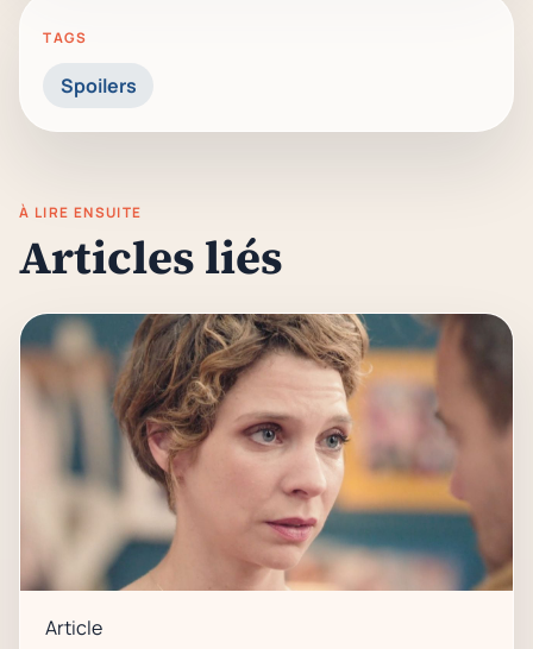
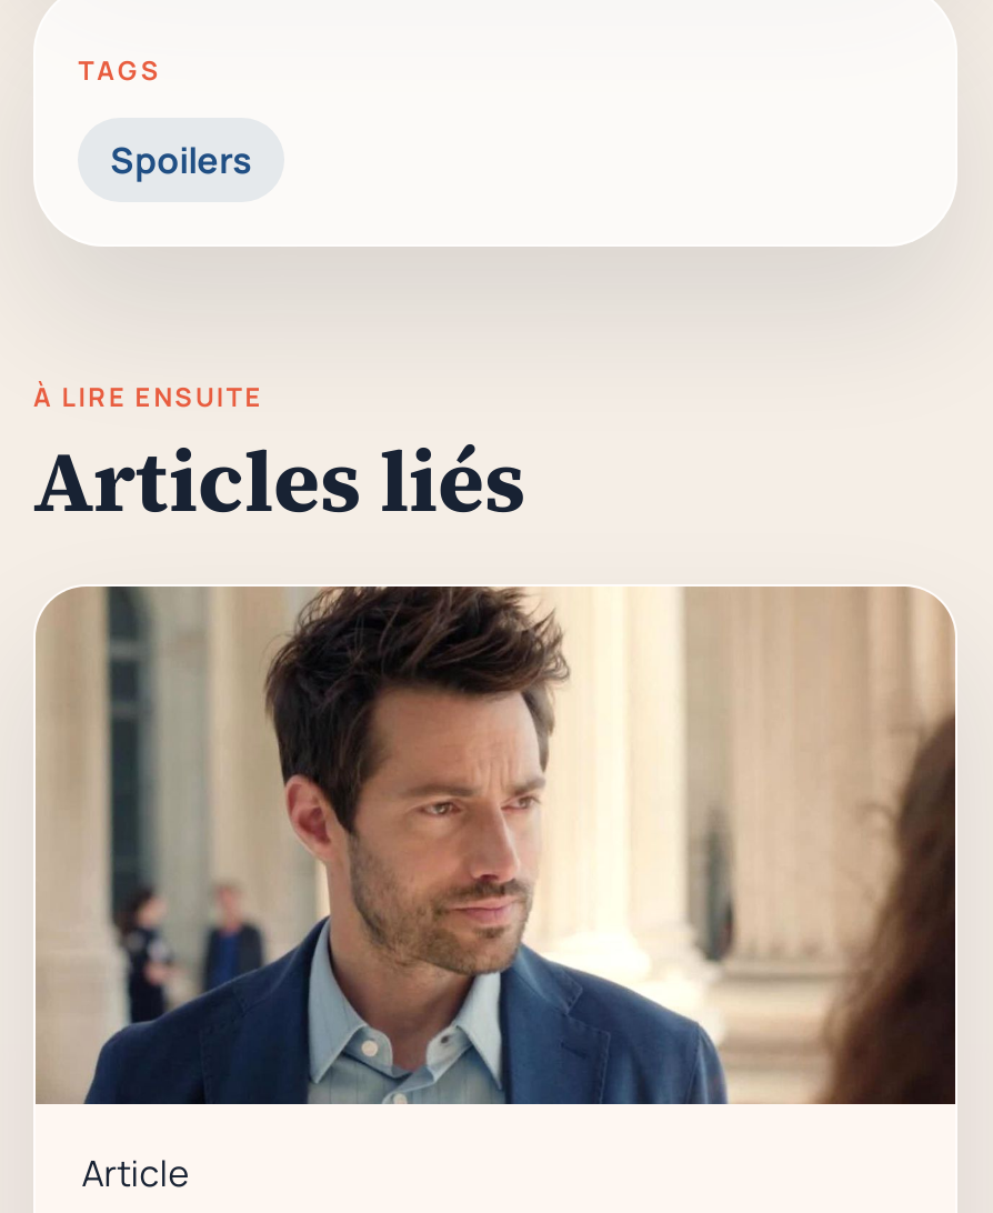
- [image]
+ [image]
